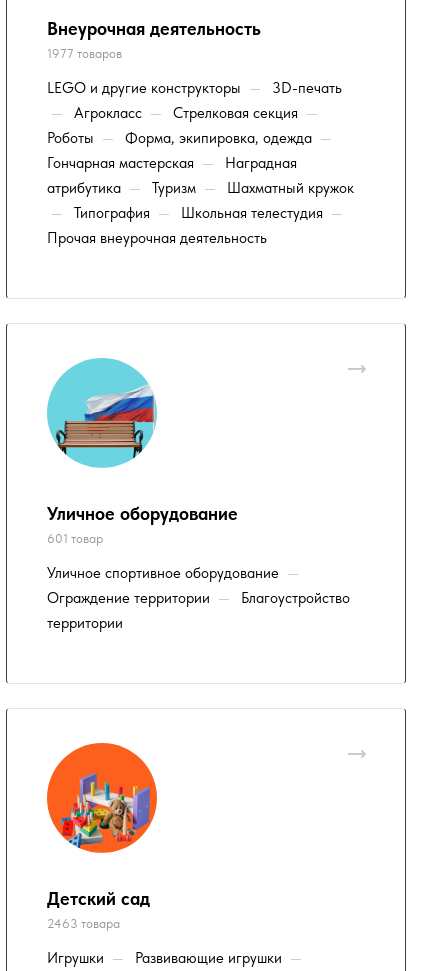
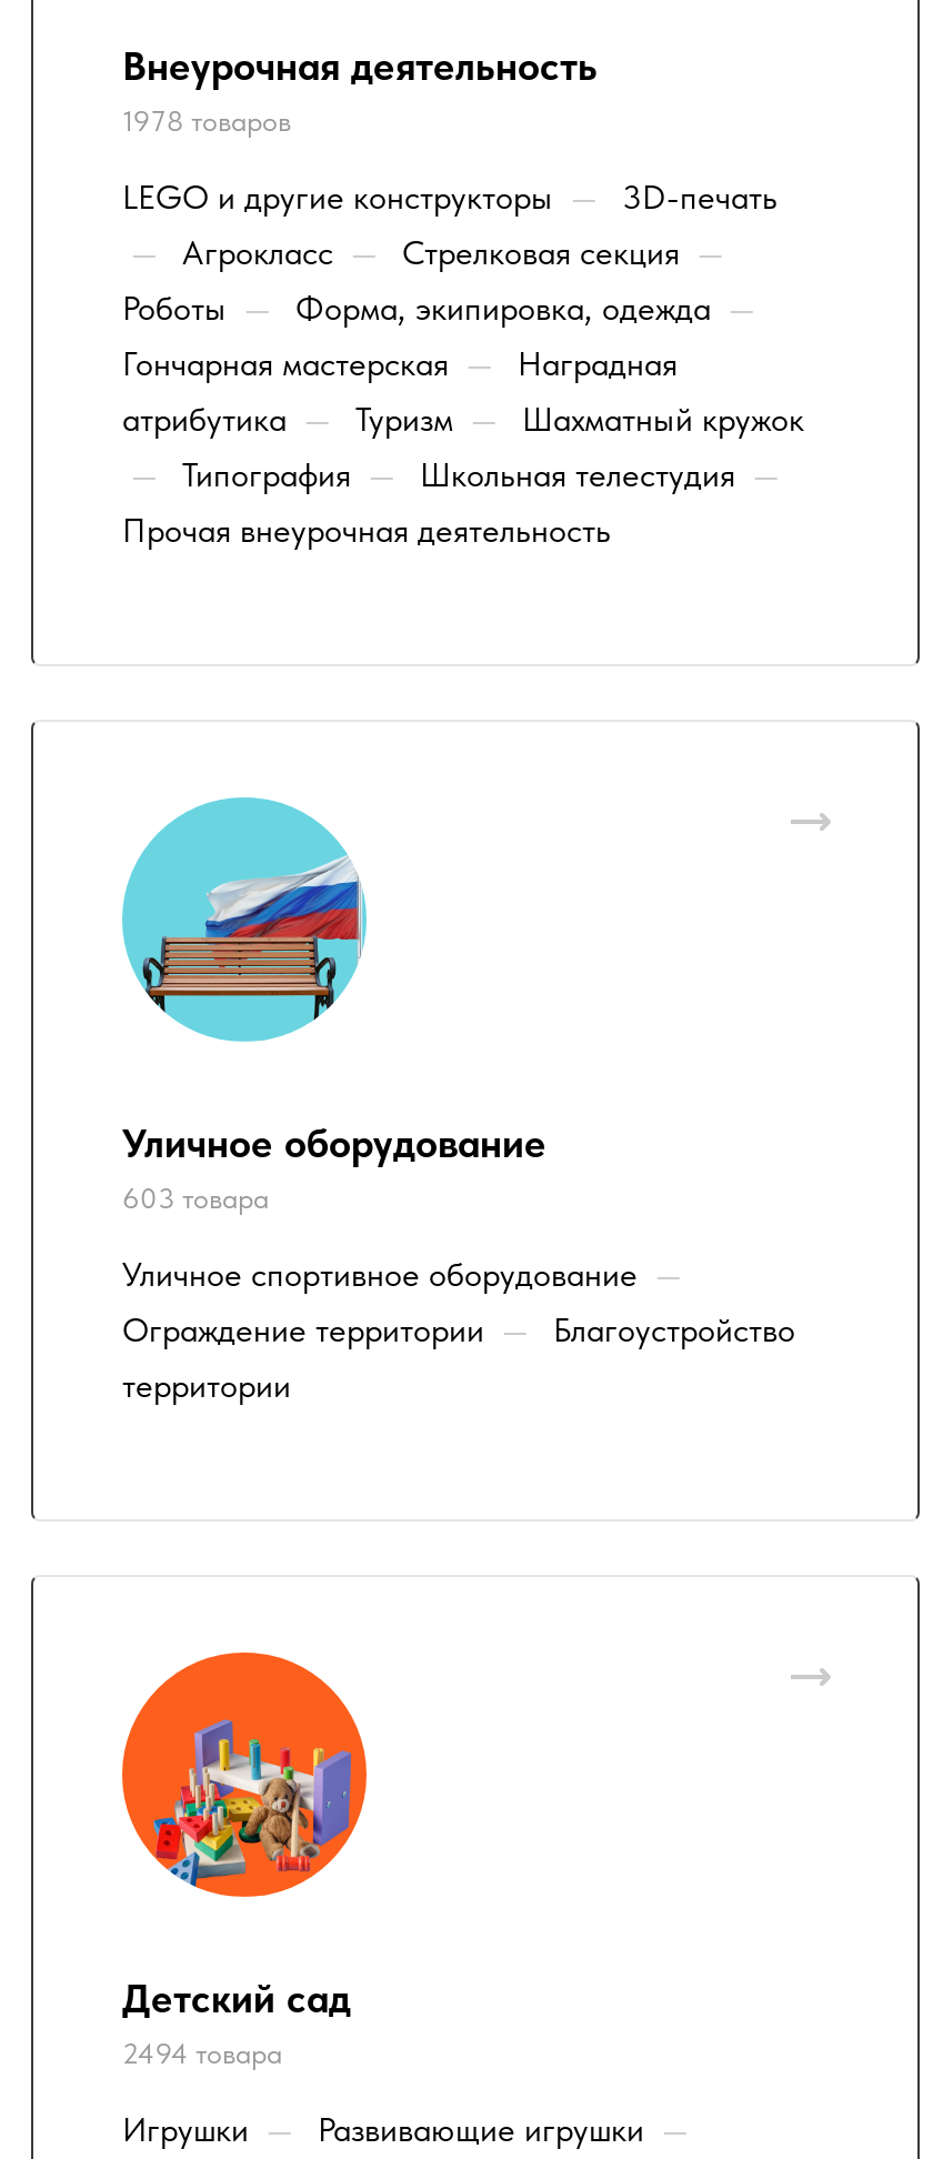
- 1977 товаров
+ 1978 товаров

- 601 товар
+ 603 товара

- 2463 товара
+ 2494 товара
